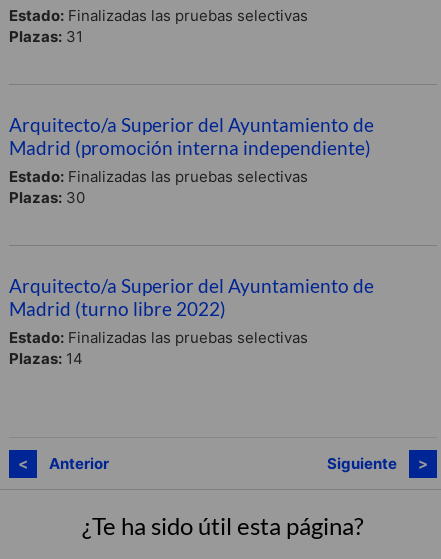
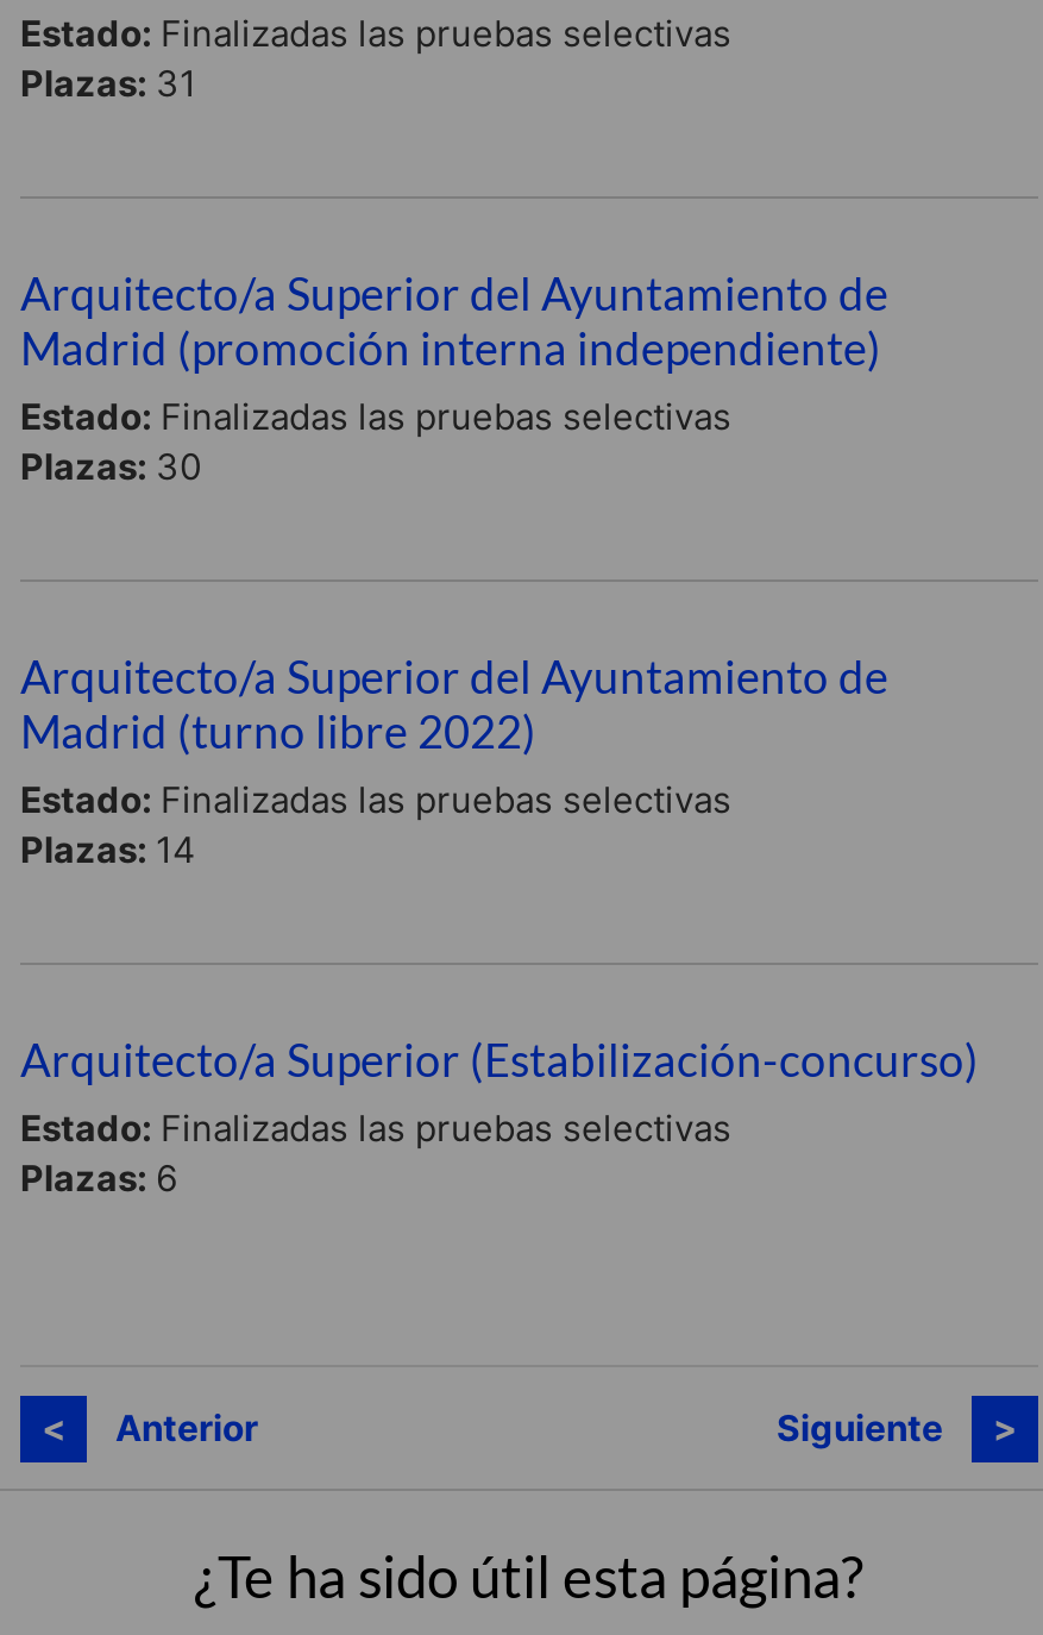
+ Arquitecto/a Superior (Estabilización-concurso)
+ Estado: Finalizadas las pruebas selectivas
+ Plazas: 6
